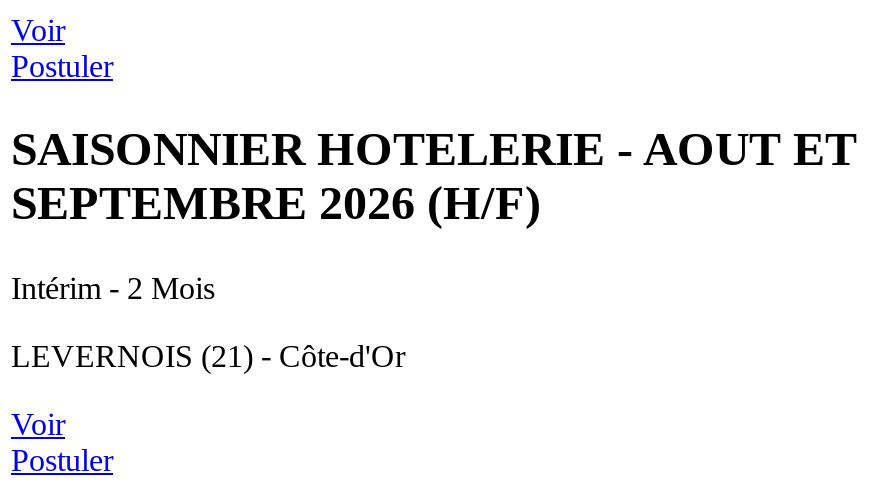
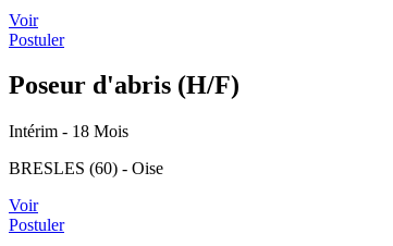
- SAISONNIER HOTELERIE - AOUT ET
- SEPTEMBRE 2026 (H/F)
+ Poseur d'abris (H/F)

- Intérim - 2 Mois
+ Intérim - 18 Mois

- LEVERNOIS (21) - Côte-d'Or
+ BRESLES (60) - Oise
